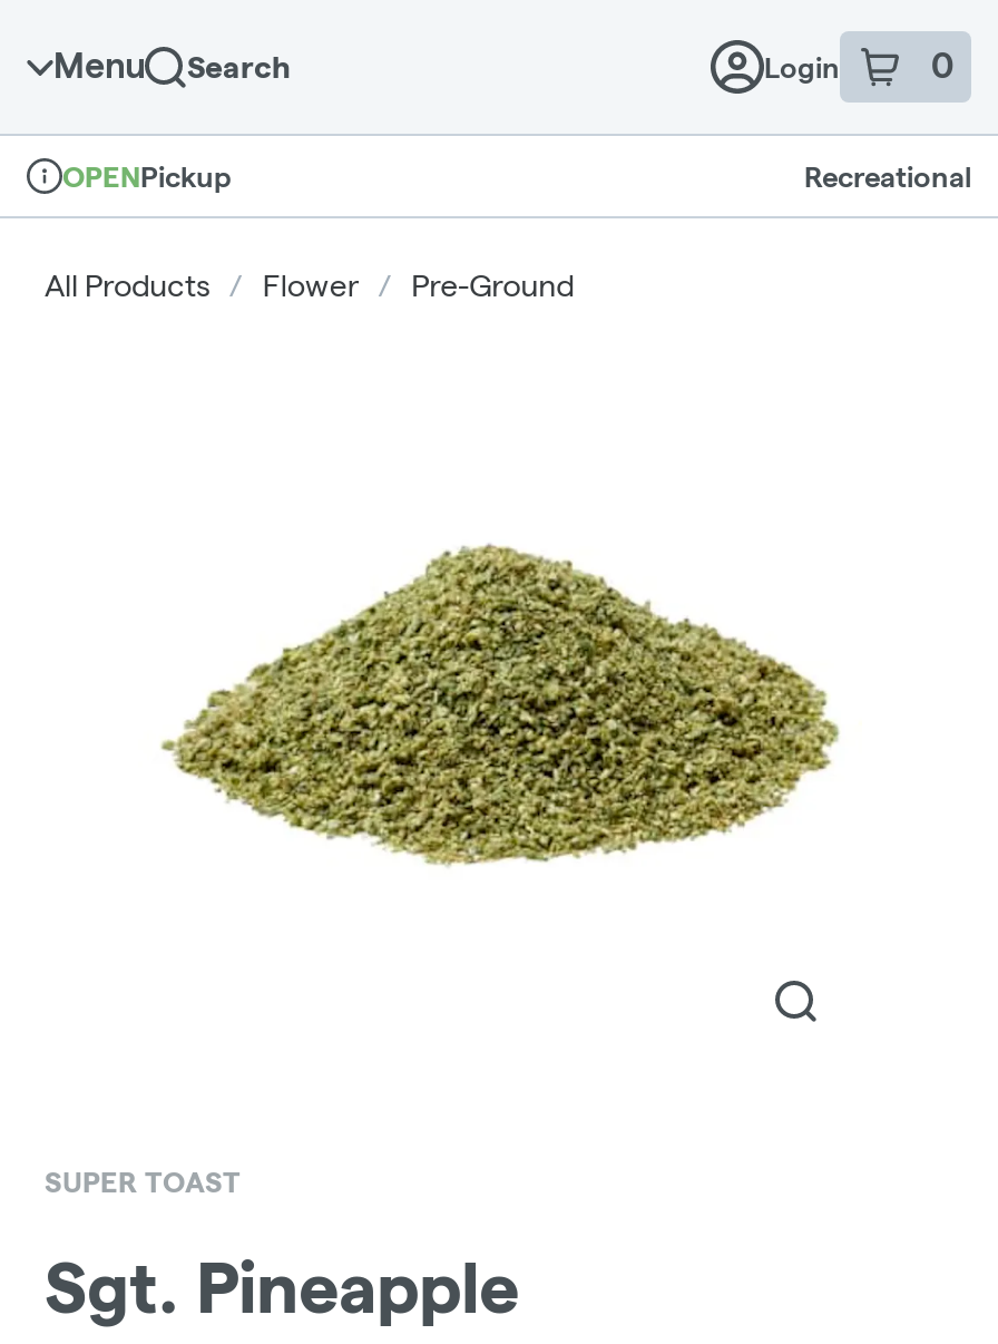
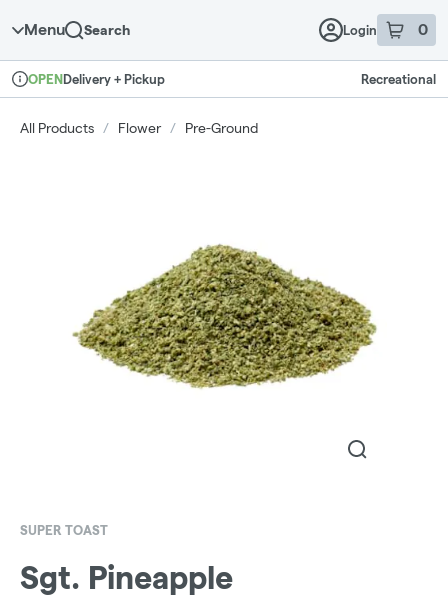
- OPENPickup
+ OPENDelivery + Pickup
